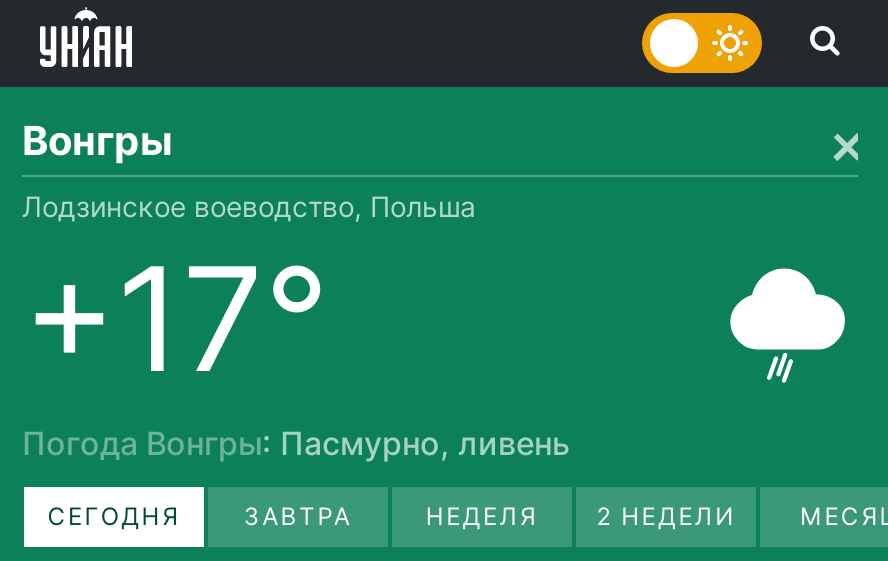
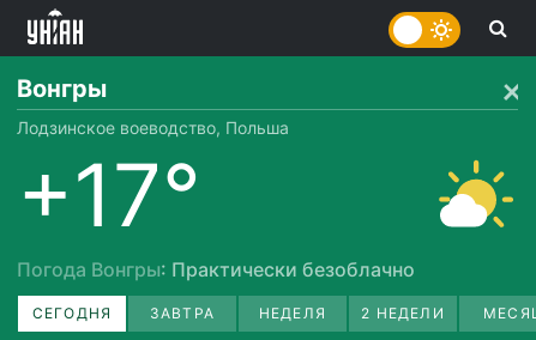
- [image]
+ [image]

- Погода Вонгры: Пасмурно, ливень
+ Погода Вонгры: Практически безоблачно
